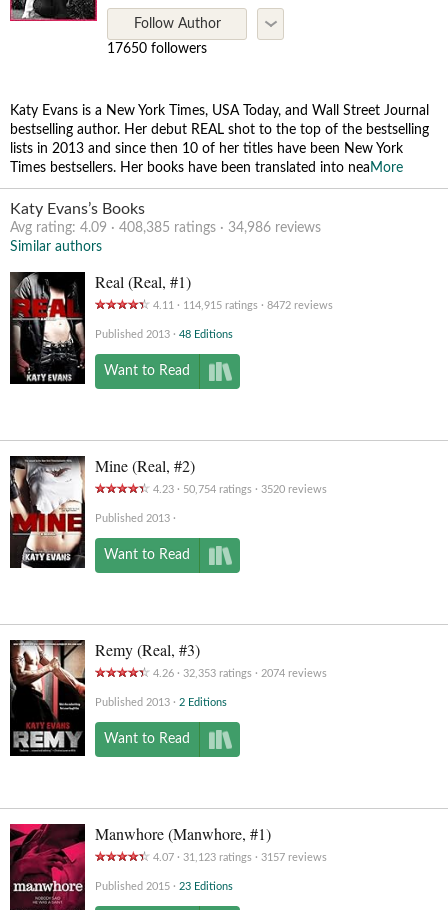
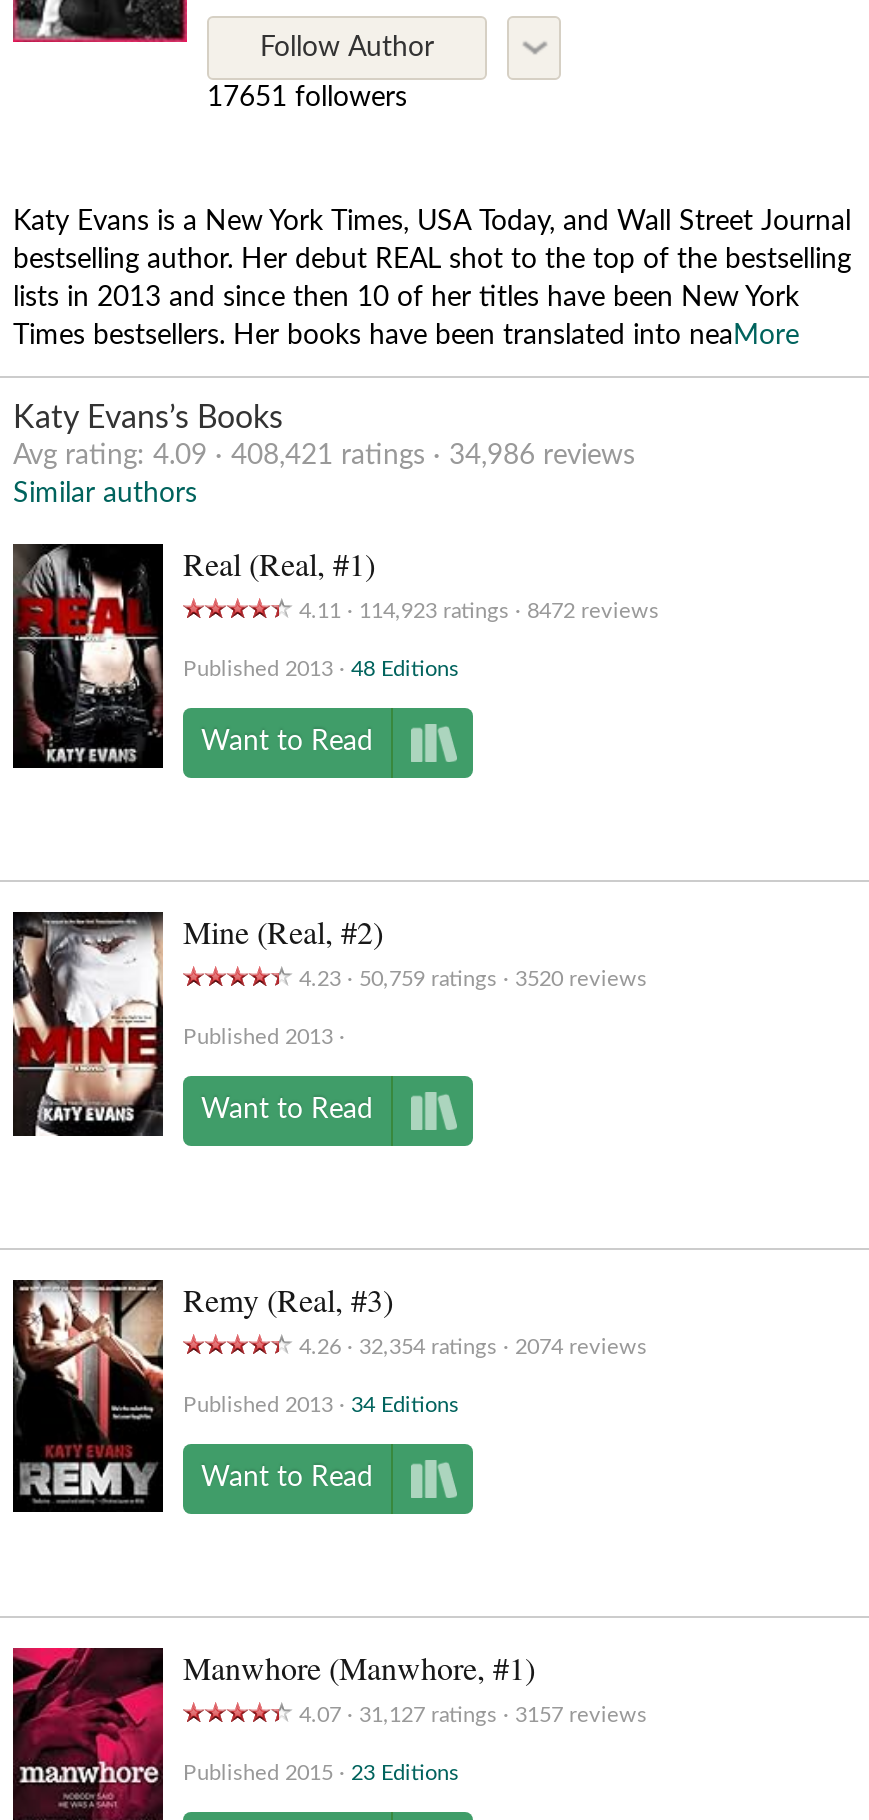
- 17650 followers
+ 17651 followers

- Avg rating: 4.09 408,385 ratings 34,986 reviews
+ Avg rating: 4.09 408,421 ratings 34,986 reviews

- 4.11 114,915 ratings 8472 reviews
+ 4.11 114,923 ratings 8472 reviews

- 4.23 50,754 ratings 3520 reviews
+ 4.23 50,759 ratings 3520 reviews

- 4.26 32,353 ratings 2074 reviews
+ 4.26 32,354 ratings 2074 reviews

- Published 2013 2 Editions
+ Published 2013 34 Editions

- 4.07 31,123 ratings 3157 reviews
+ 4.07 31,127 ratings 3157 reviews
